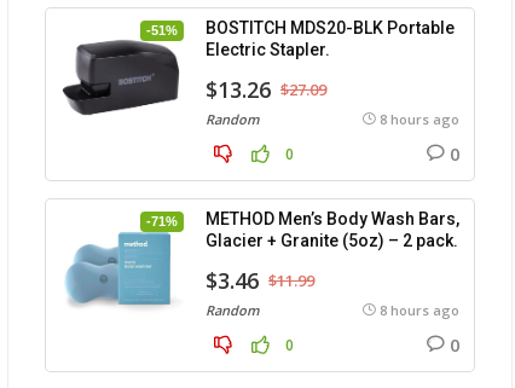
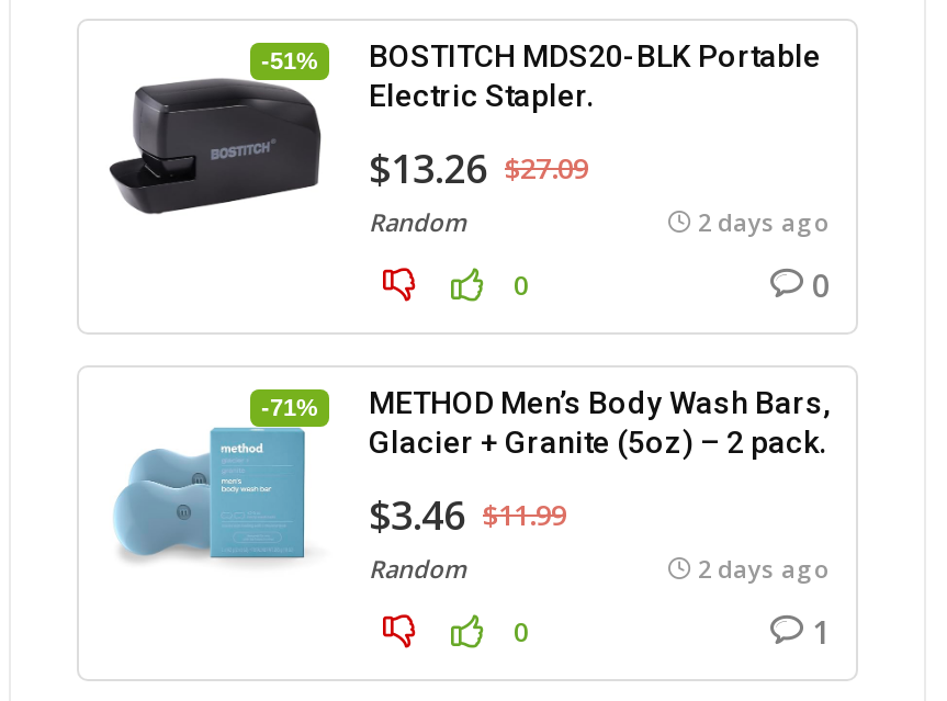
- 8 hours ago
+ 2 days ago

- 8 hours ago
+ 2 days ago

- 0
+ 1
